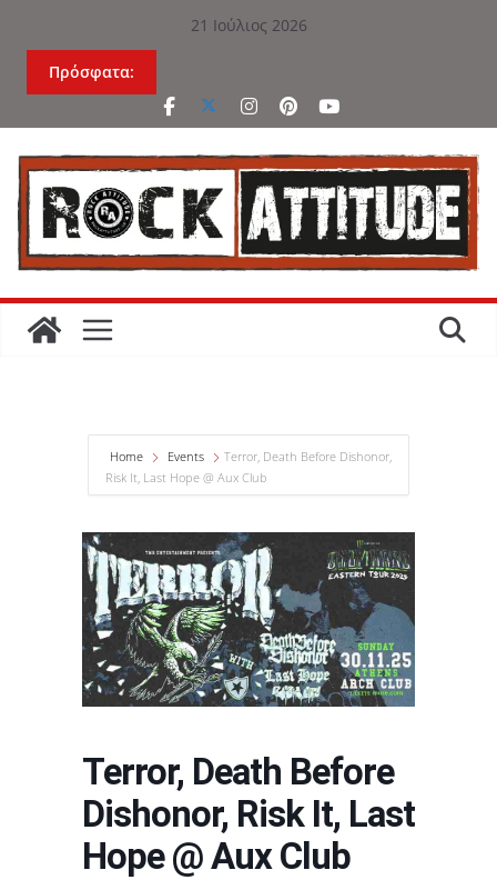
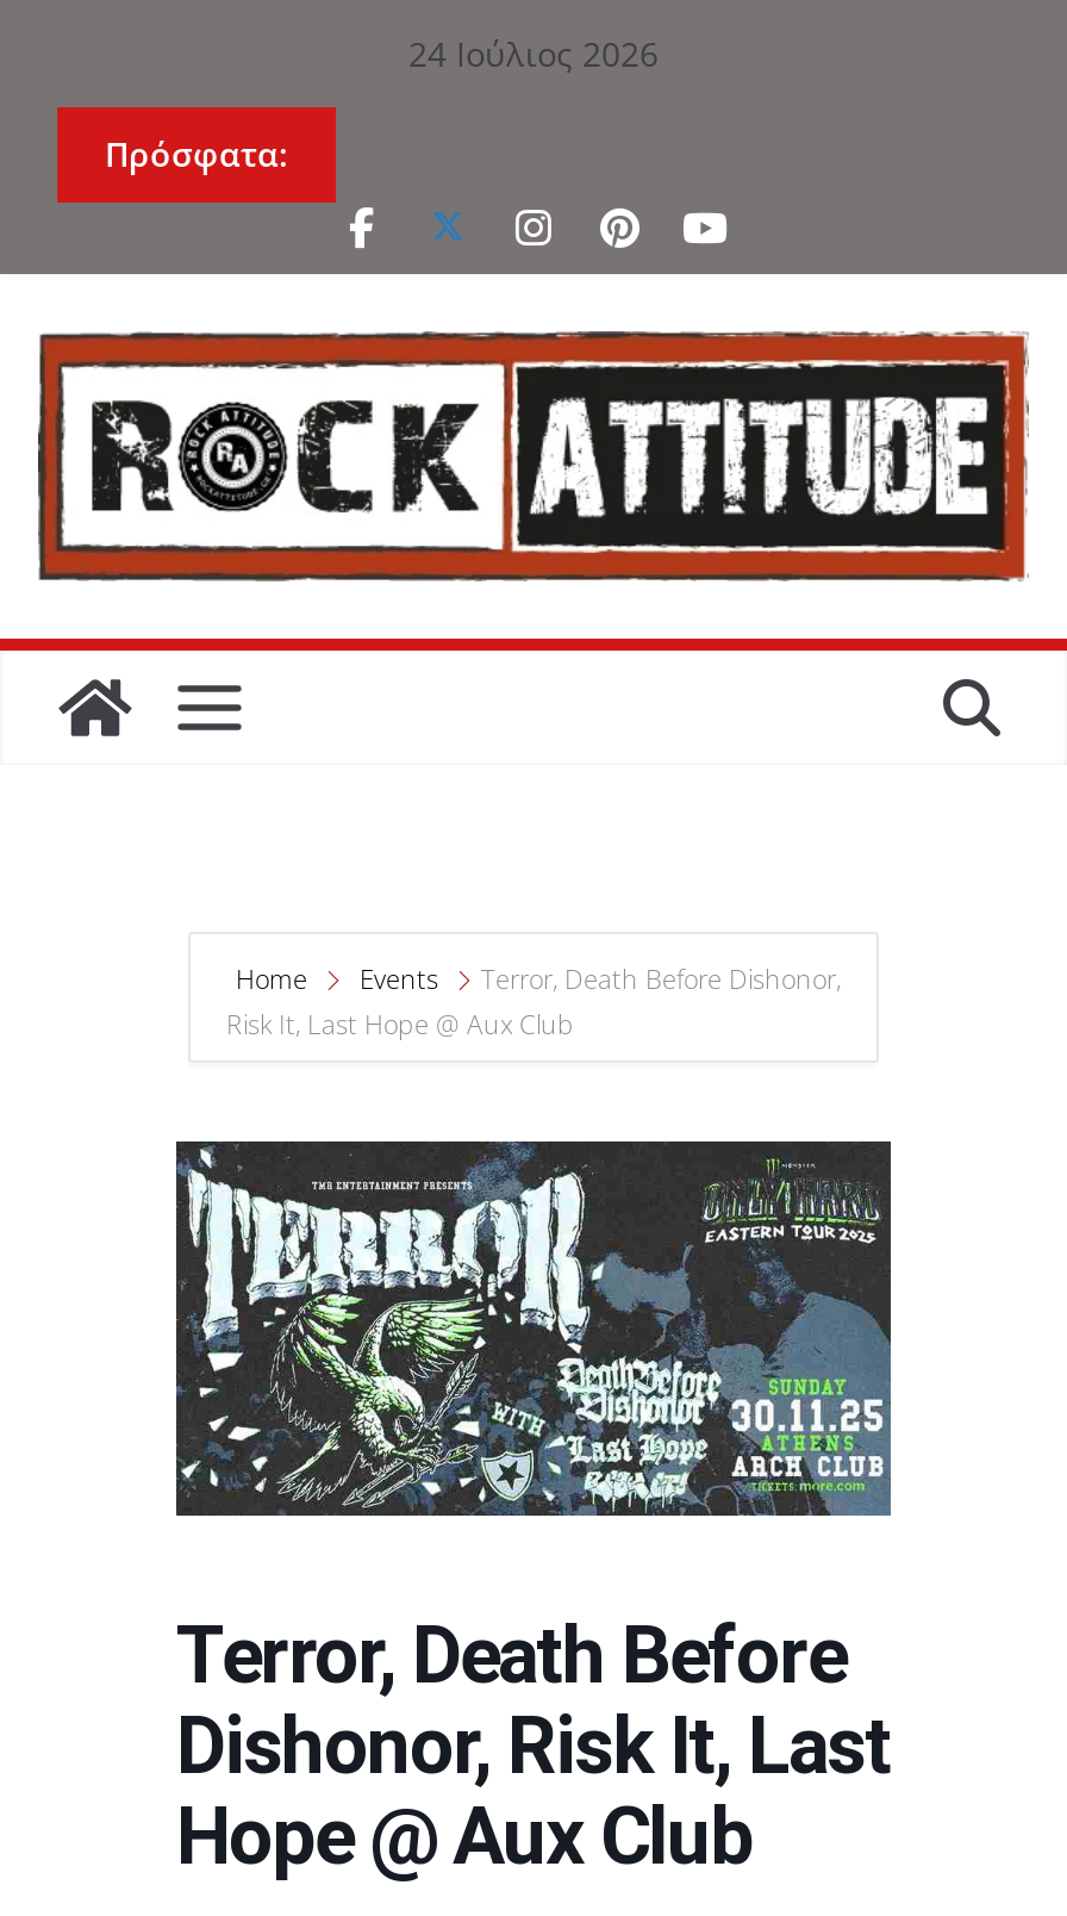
- 21 Ιούλιος 2026
+ 24 Ιούλιος 2026
